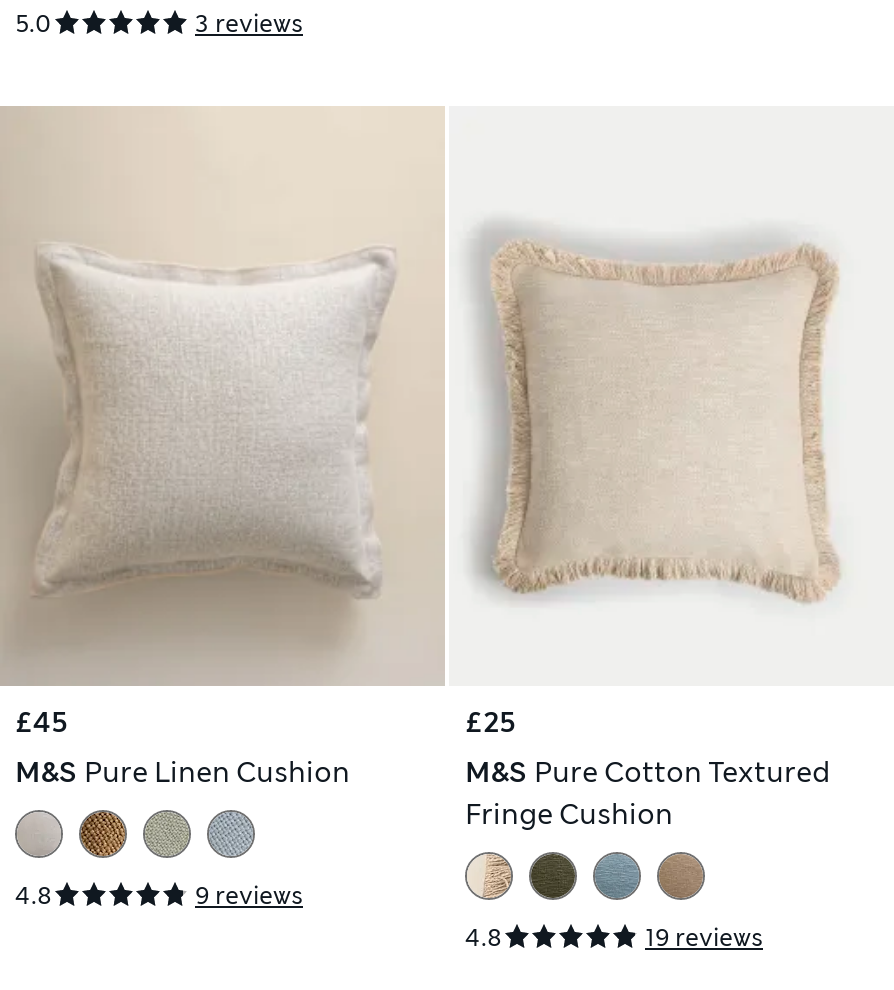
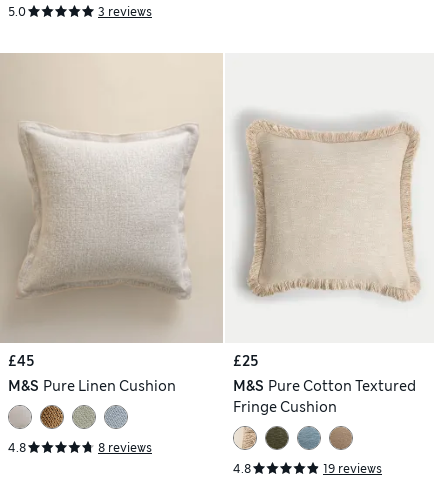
- 9 reviews
+ 8 reviews
